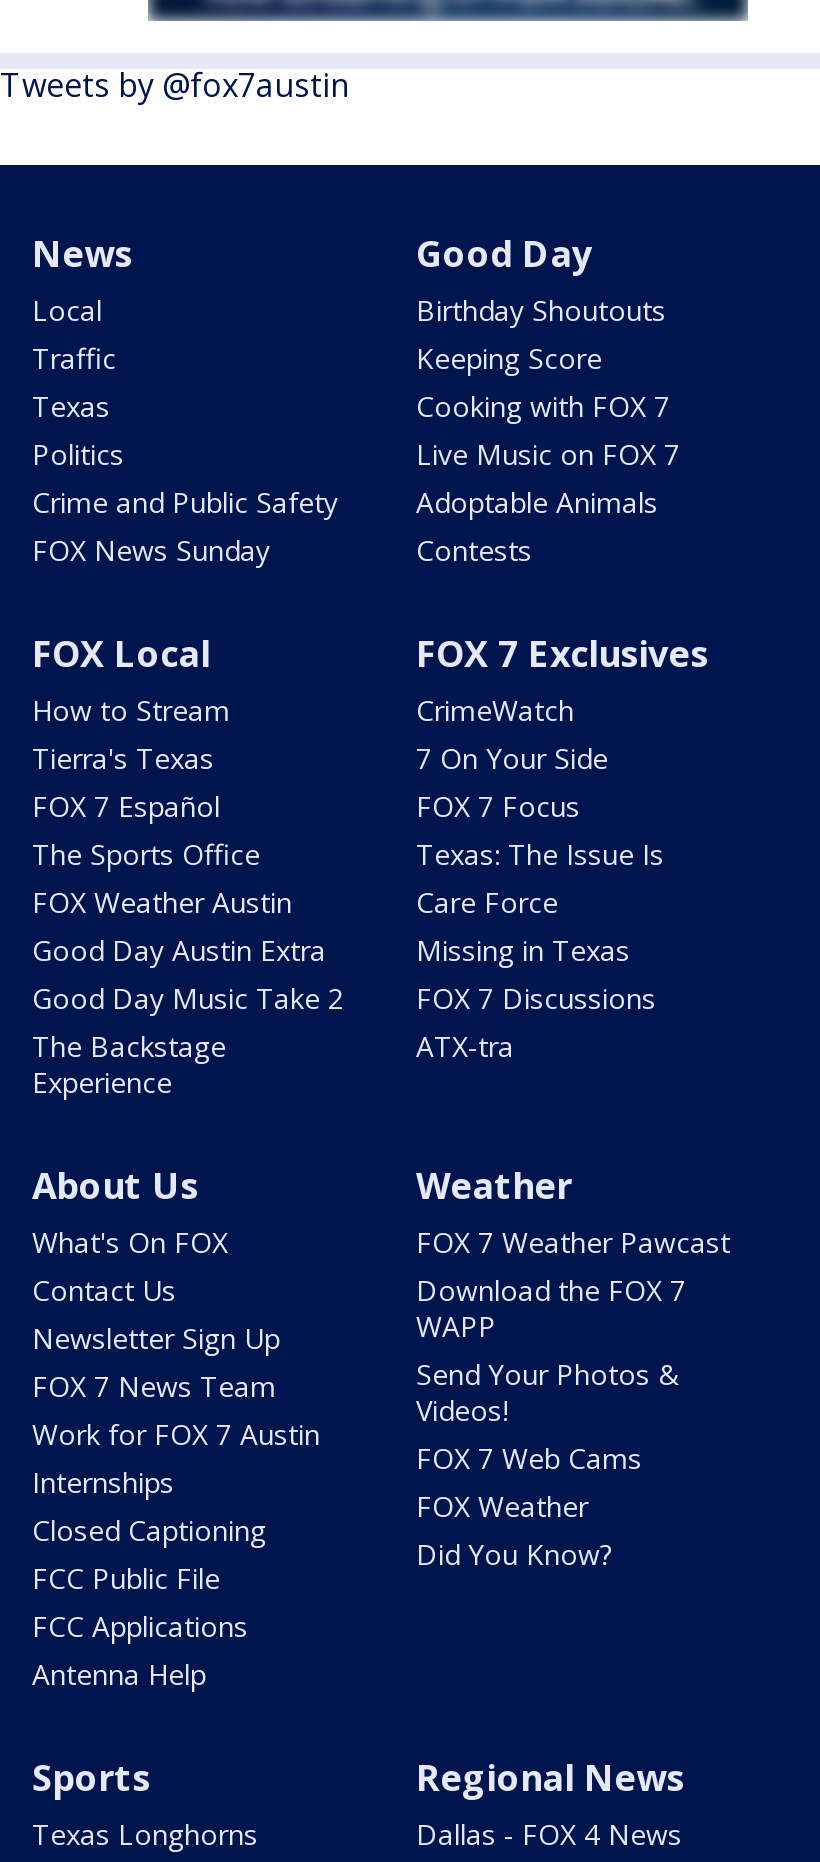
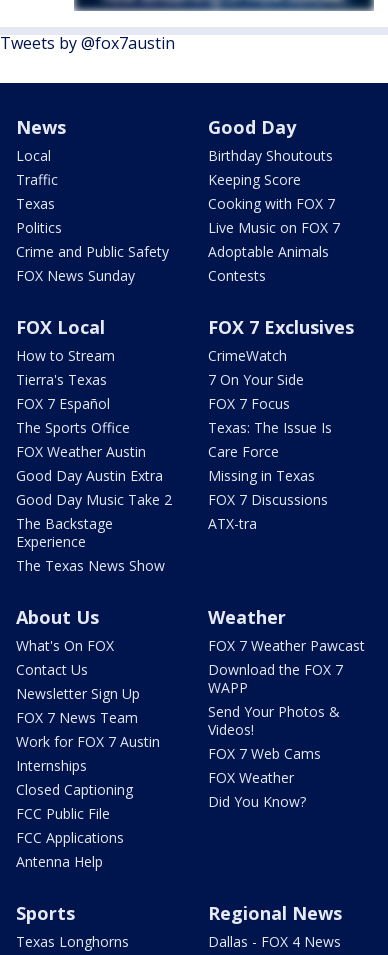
+ The Texas News Show
